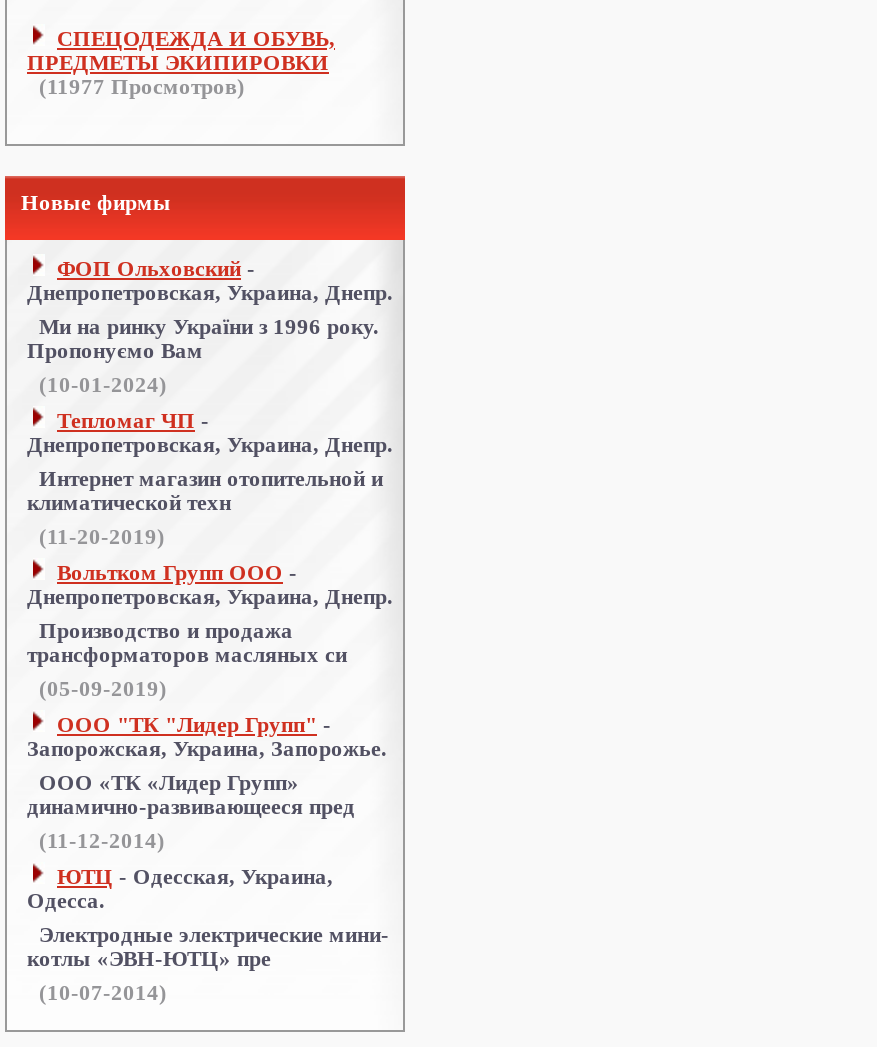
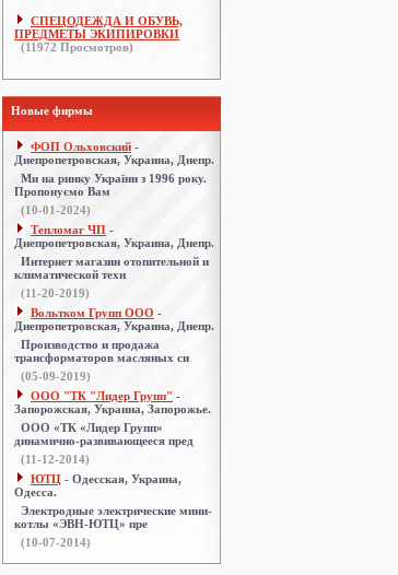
- (11977Просмотров)
+ (11972Просмотров)
